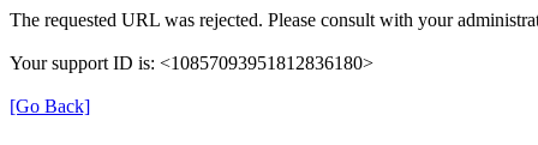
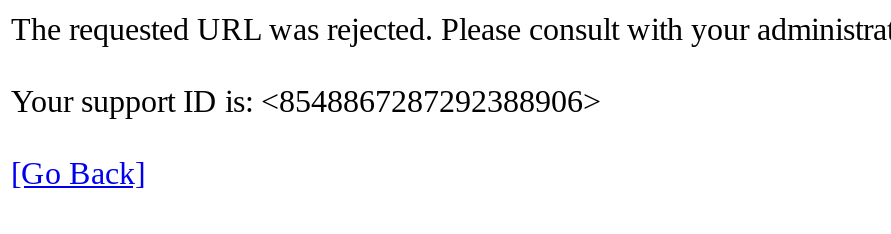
- Your support ID is: <10857093951812836180>
+ Your support ID is: <8548867287292388906>
